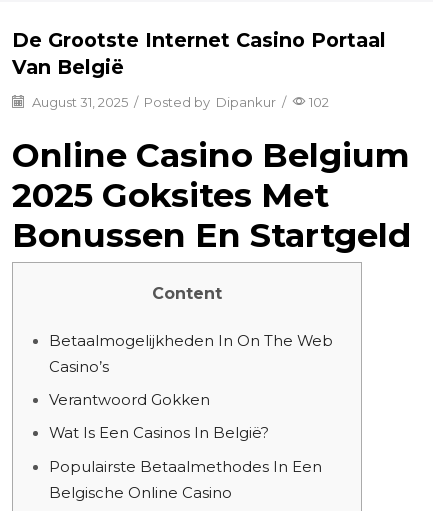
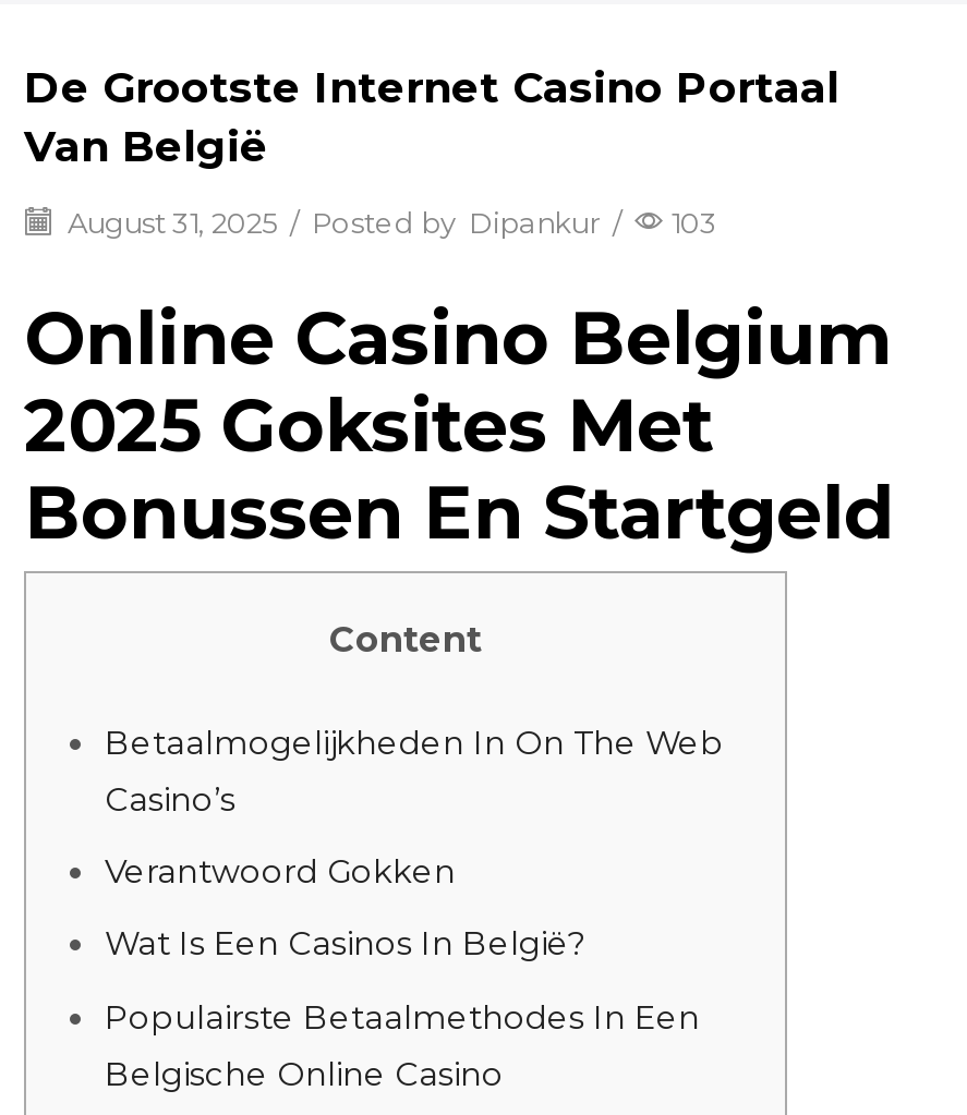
- August 31, 2025 / Posted by Dipankur / 102
+ August 31, 2025 / Posted by Dipankur / 103
